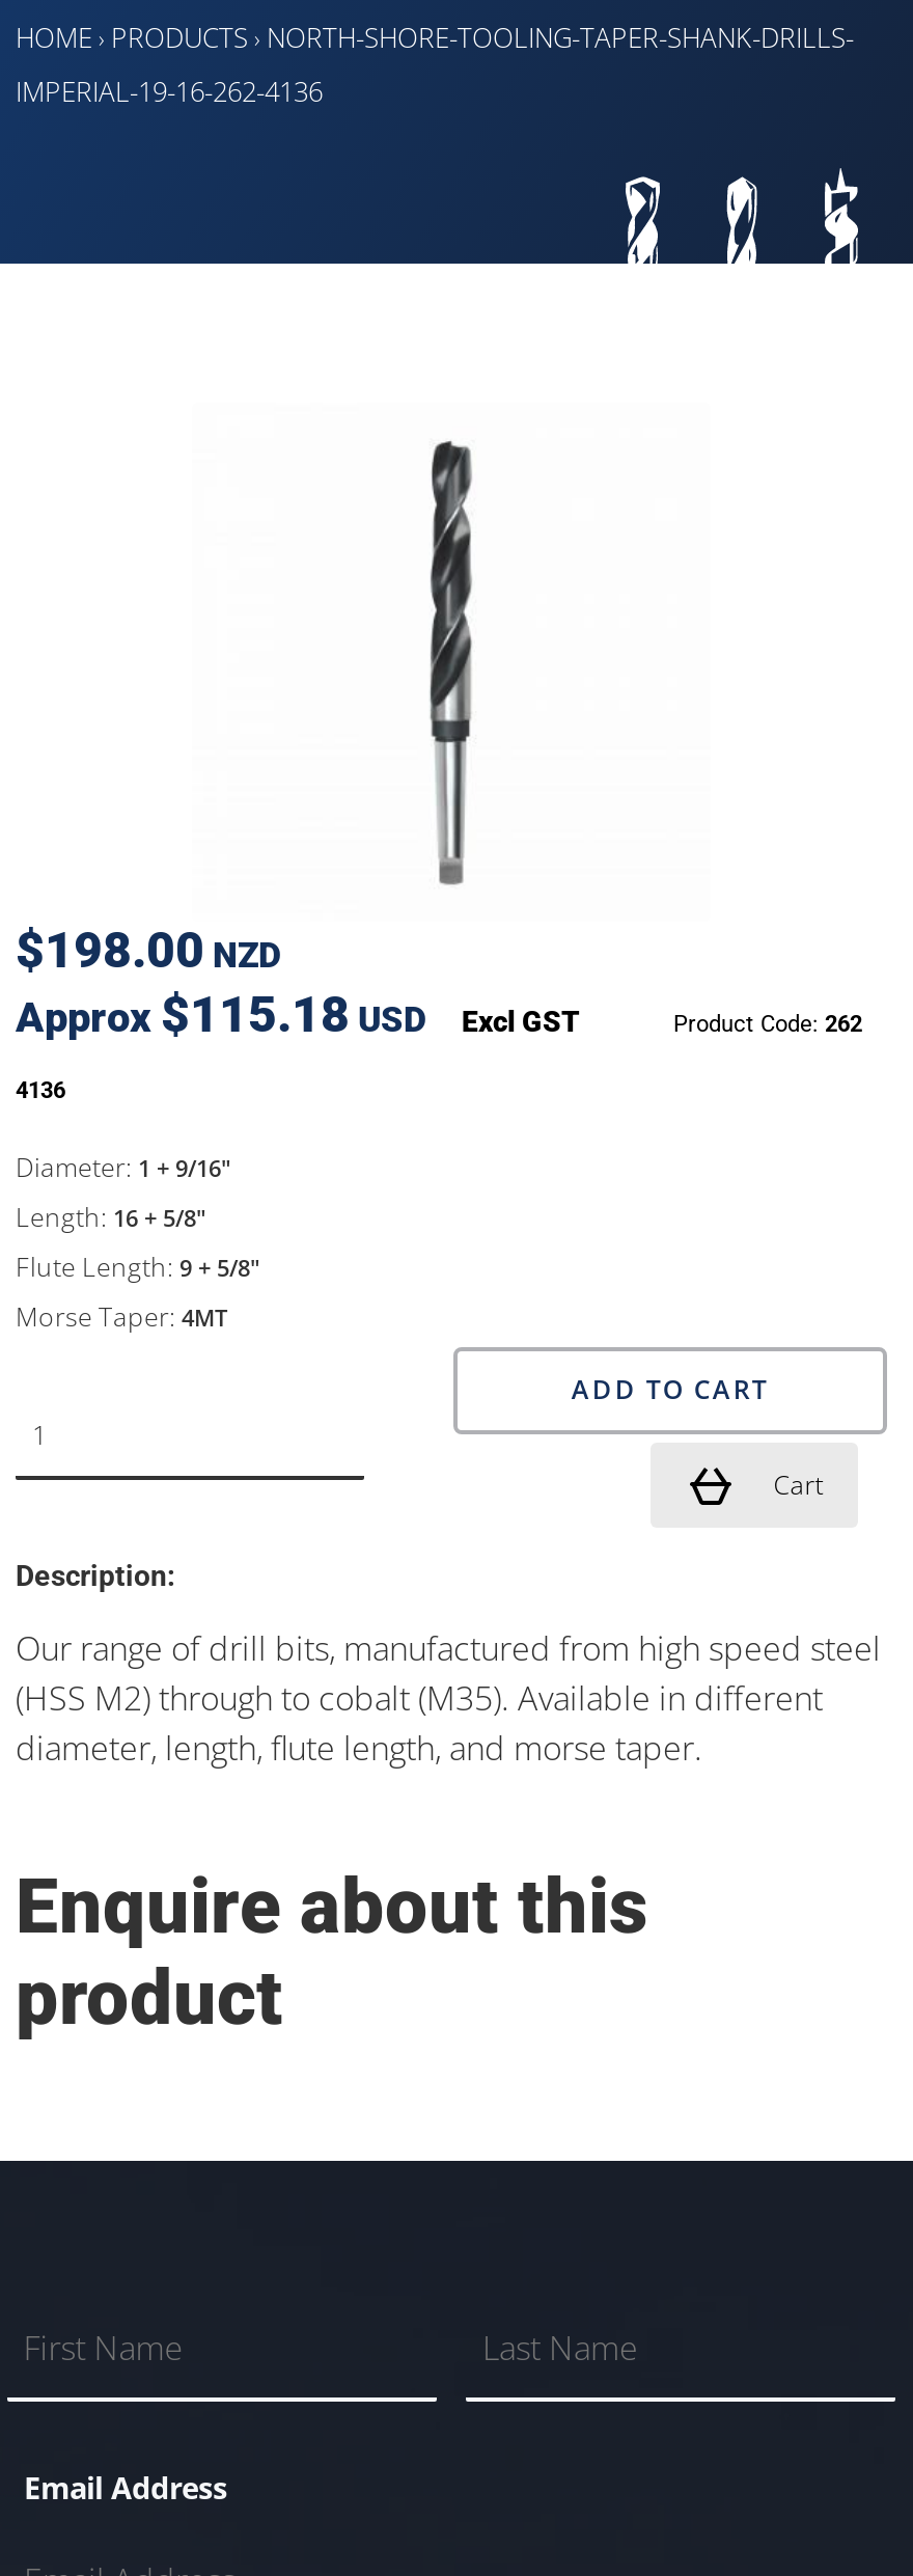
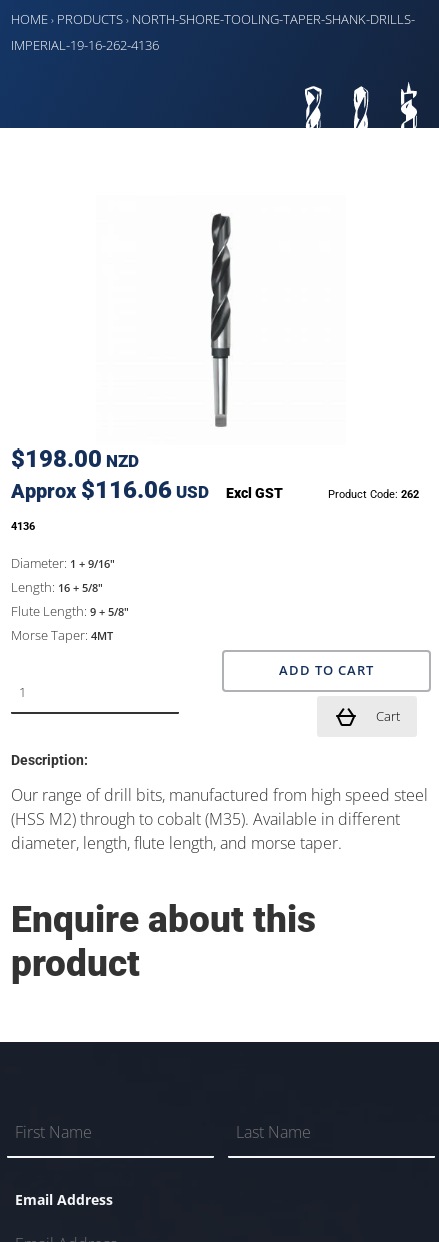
- Approx $115.18 USD Excl GST
+ Approx $116.06 USD Excl GST
